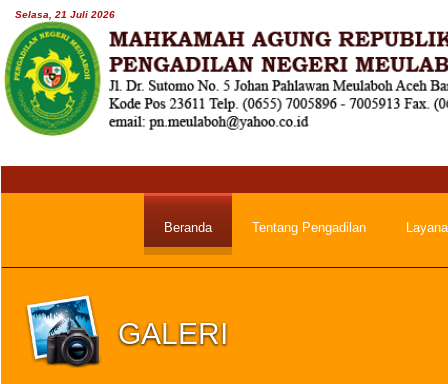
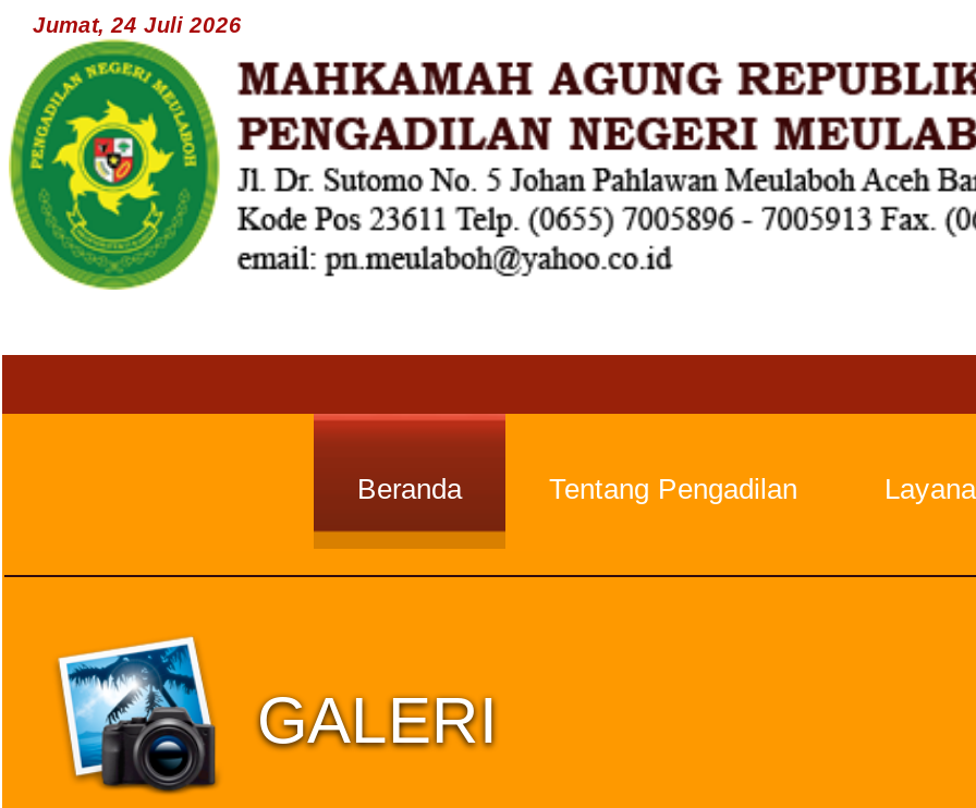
- Selasa, 21 Juli 2026
+ Jumat, 24 Juli 2026
